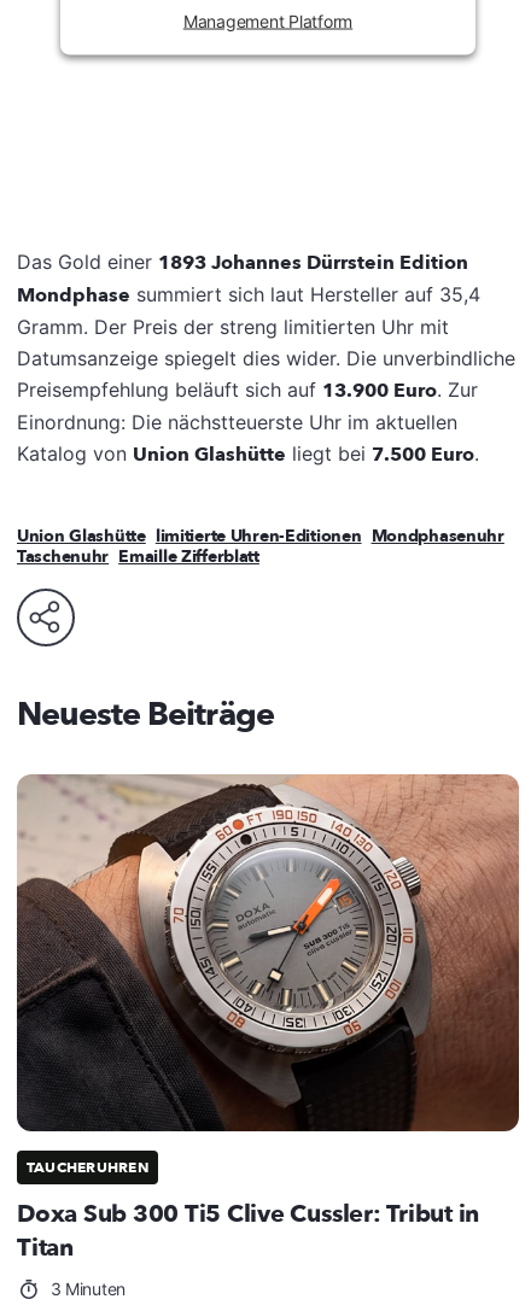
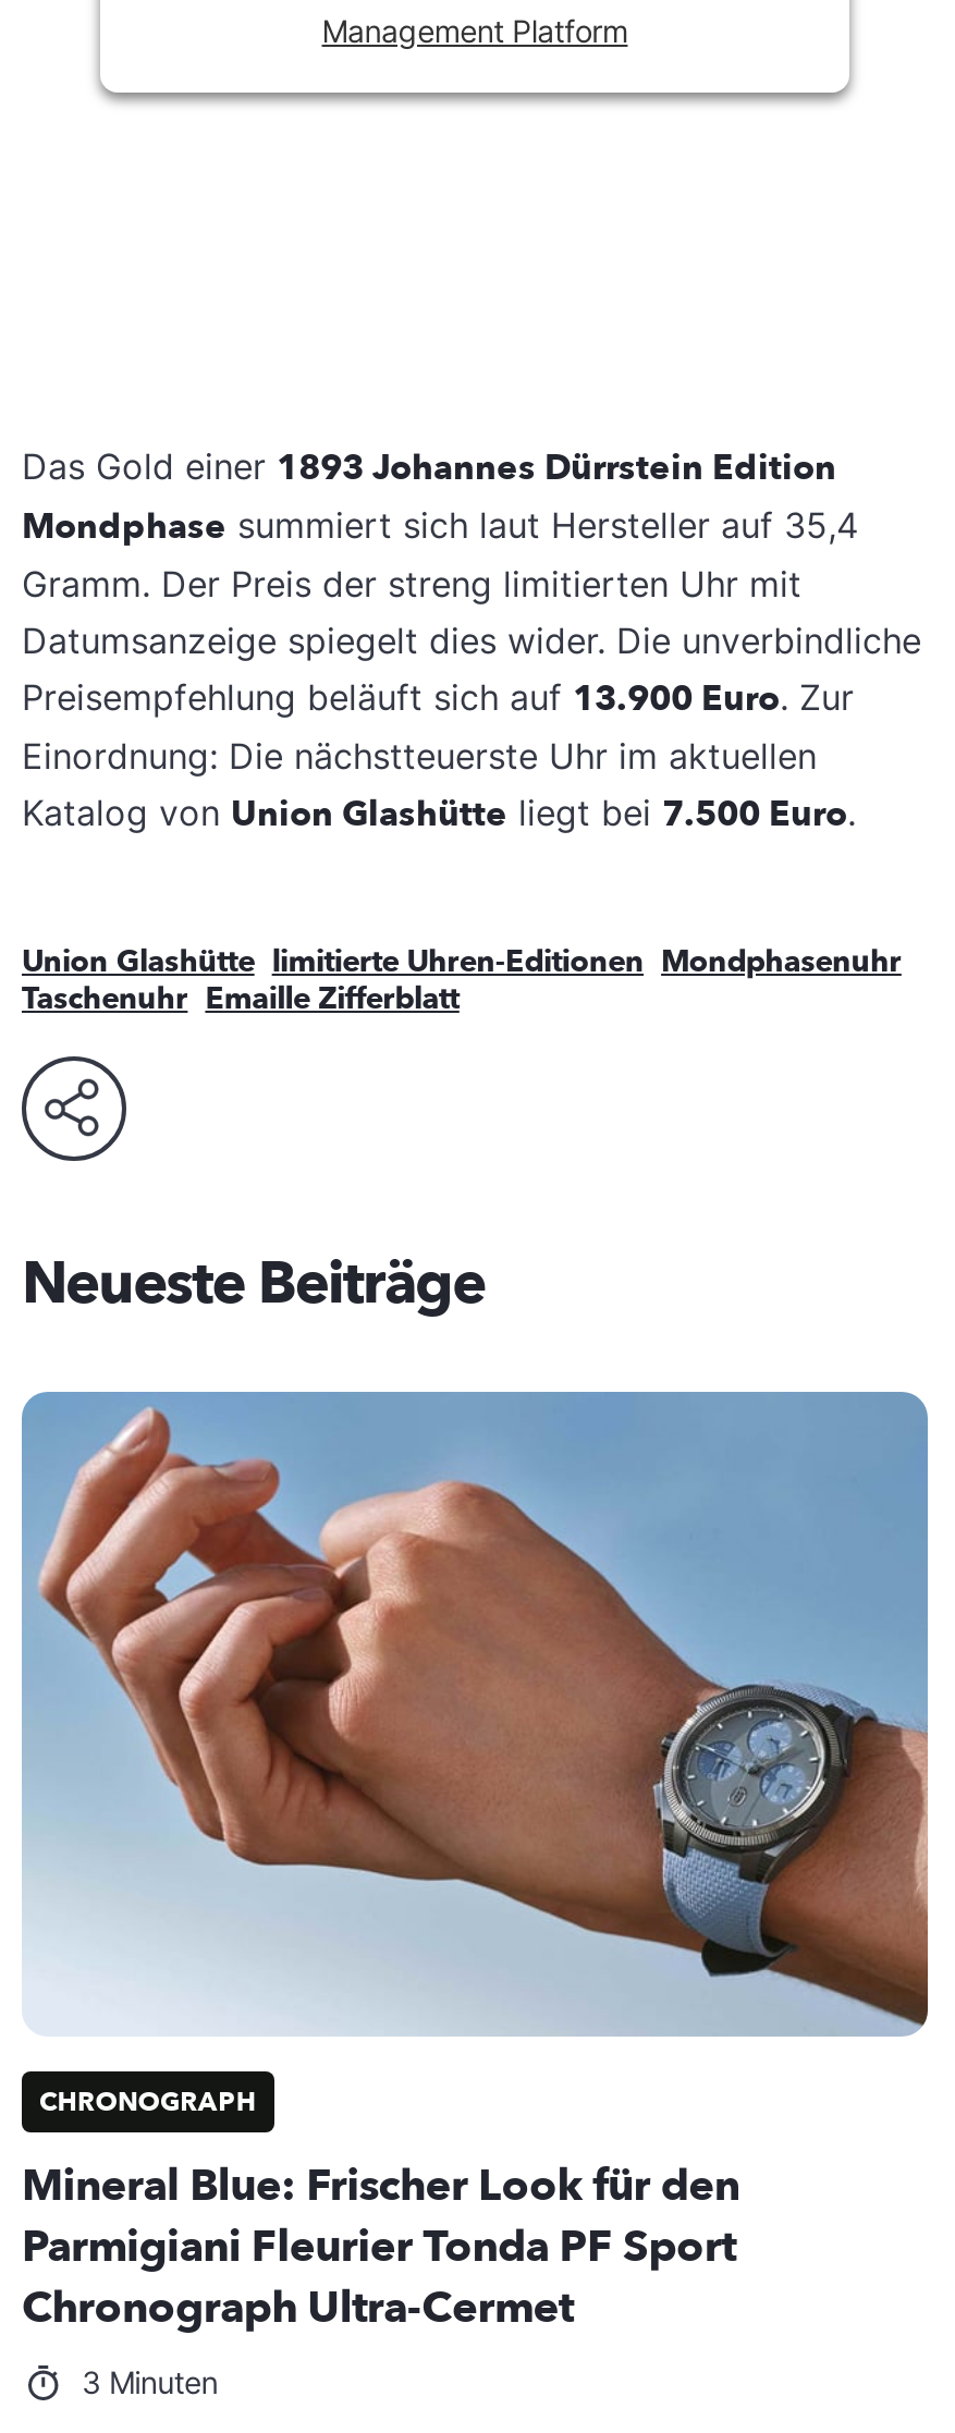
- [image]
- TAUCHERUHREN
+ [image]
+ CHRONOGRAPH

- Doxa Sub 300 Ti5 Clive Cussler: Tribut in
- Titan
+ Mineral Blue: Frischer Look für den
+ Parmigiani Fleurier Tonda PF Sport
+ Chronograph Ultra-Cermet
